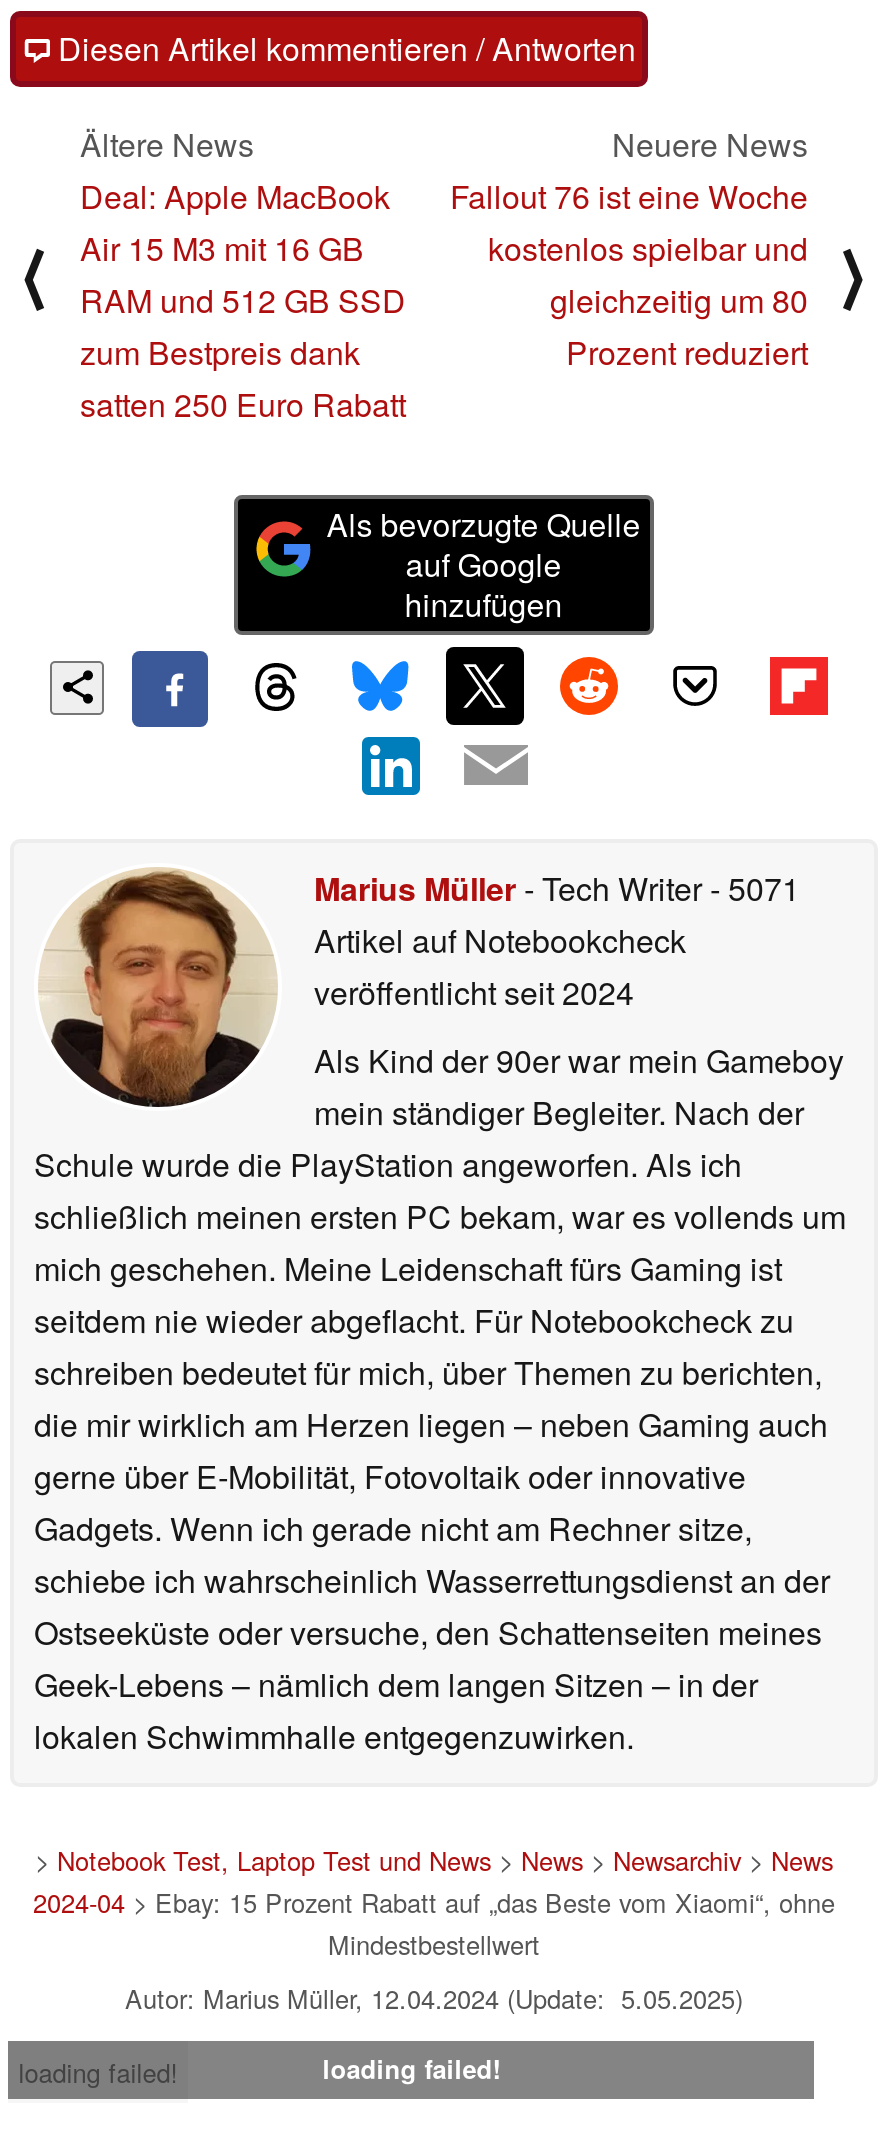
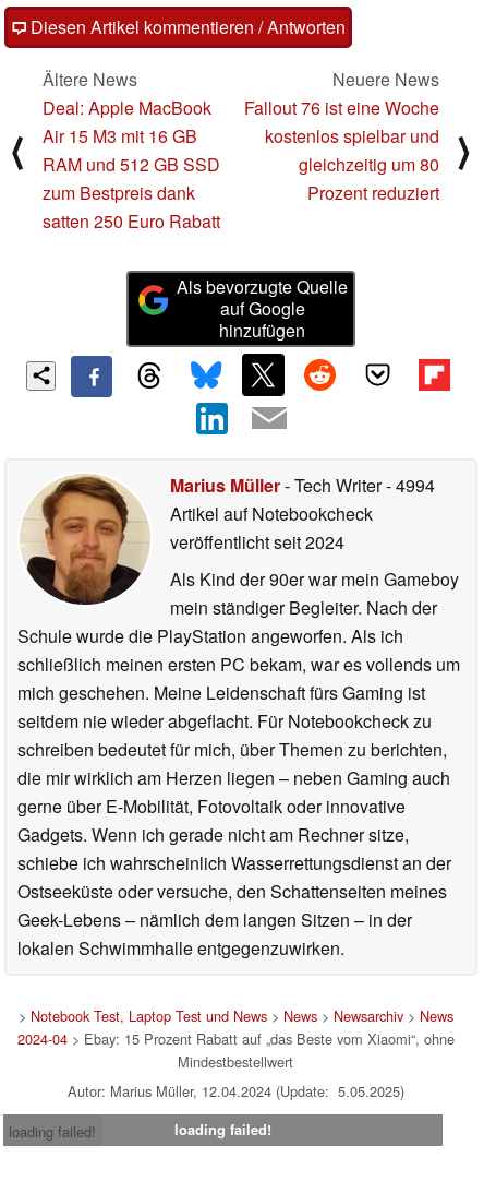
- Marius Müller - Tech Writer - 5071
+ Marius Müller - Tech Writer - 4994
